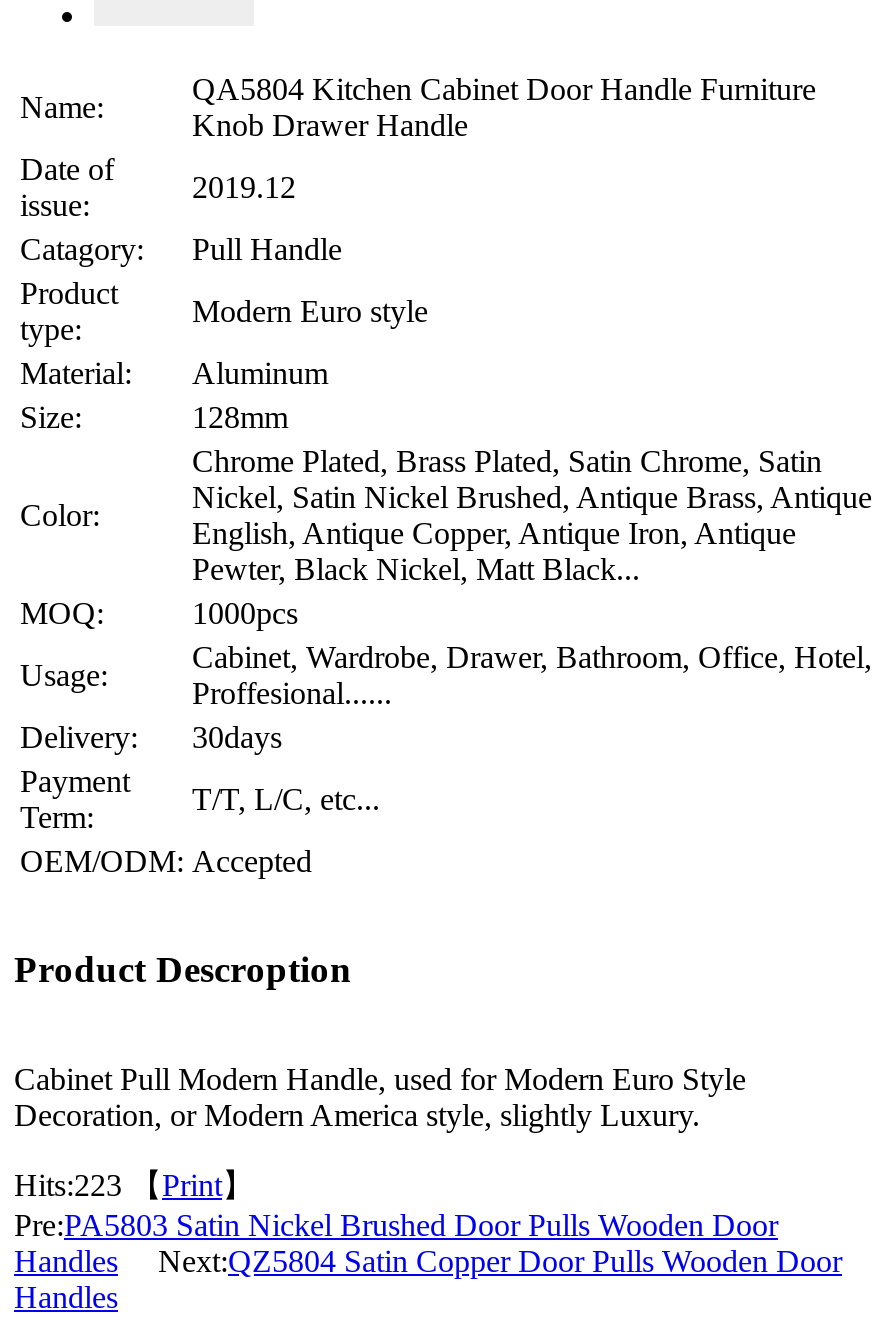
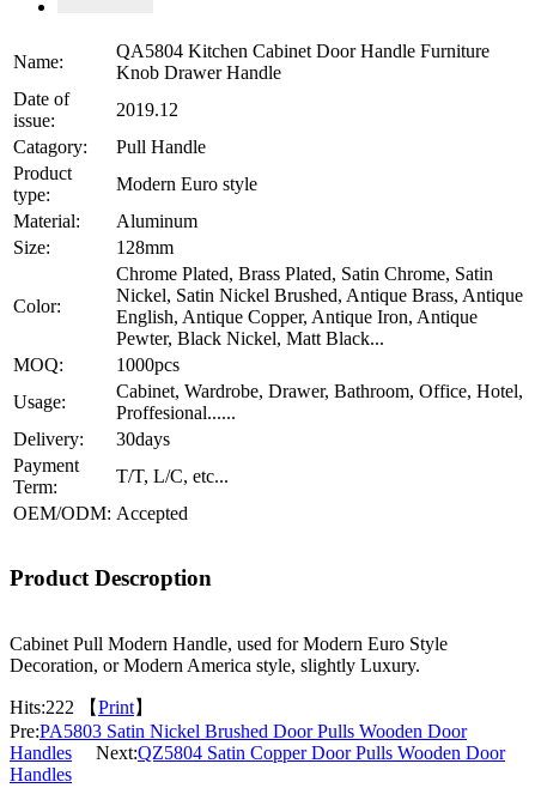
- Hits:223 【Print】
+ Hits:222 【Print】
